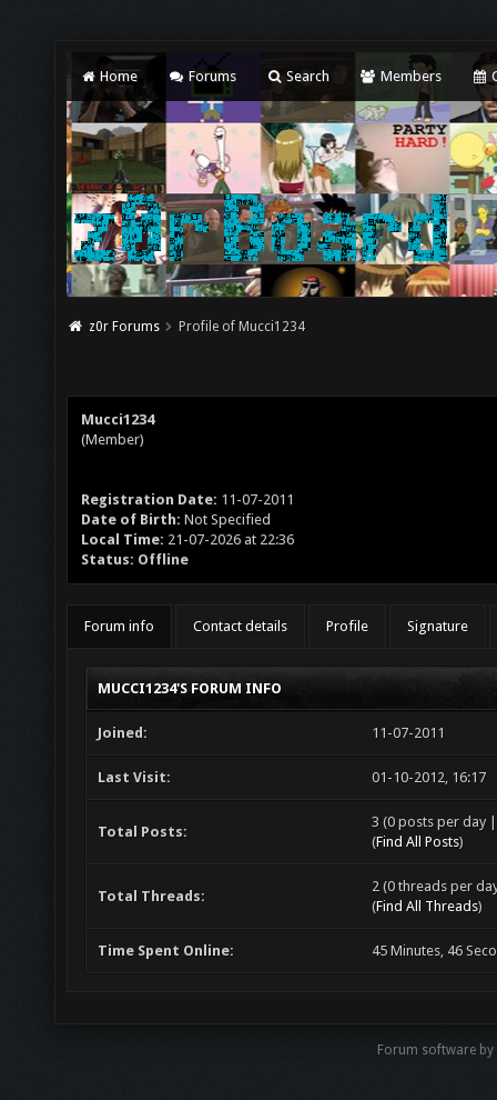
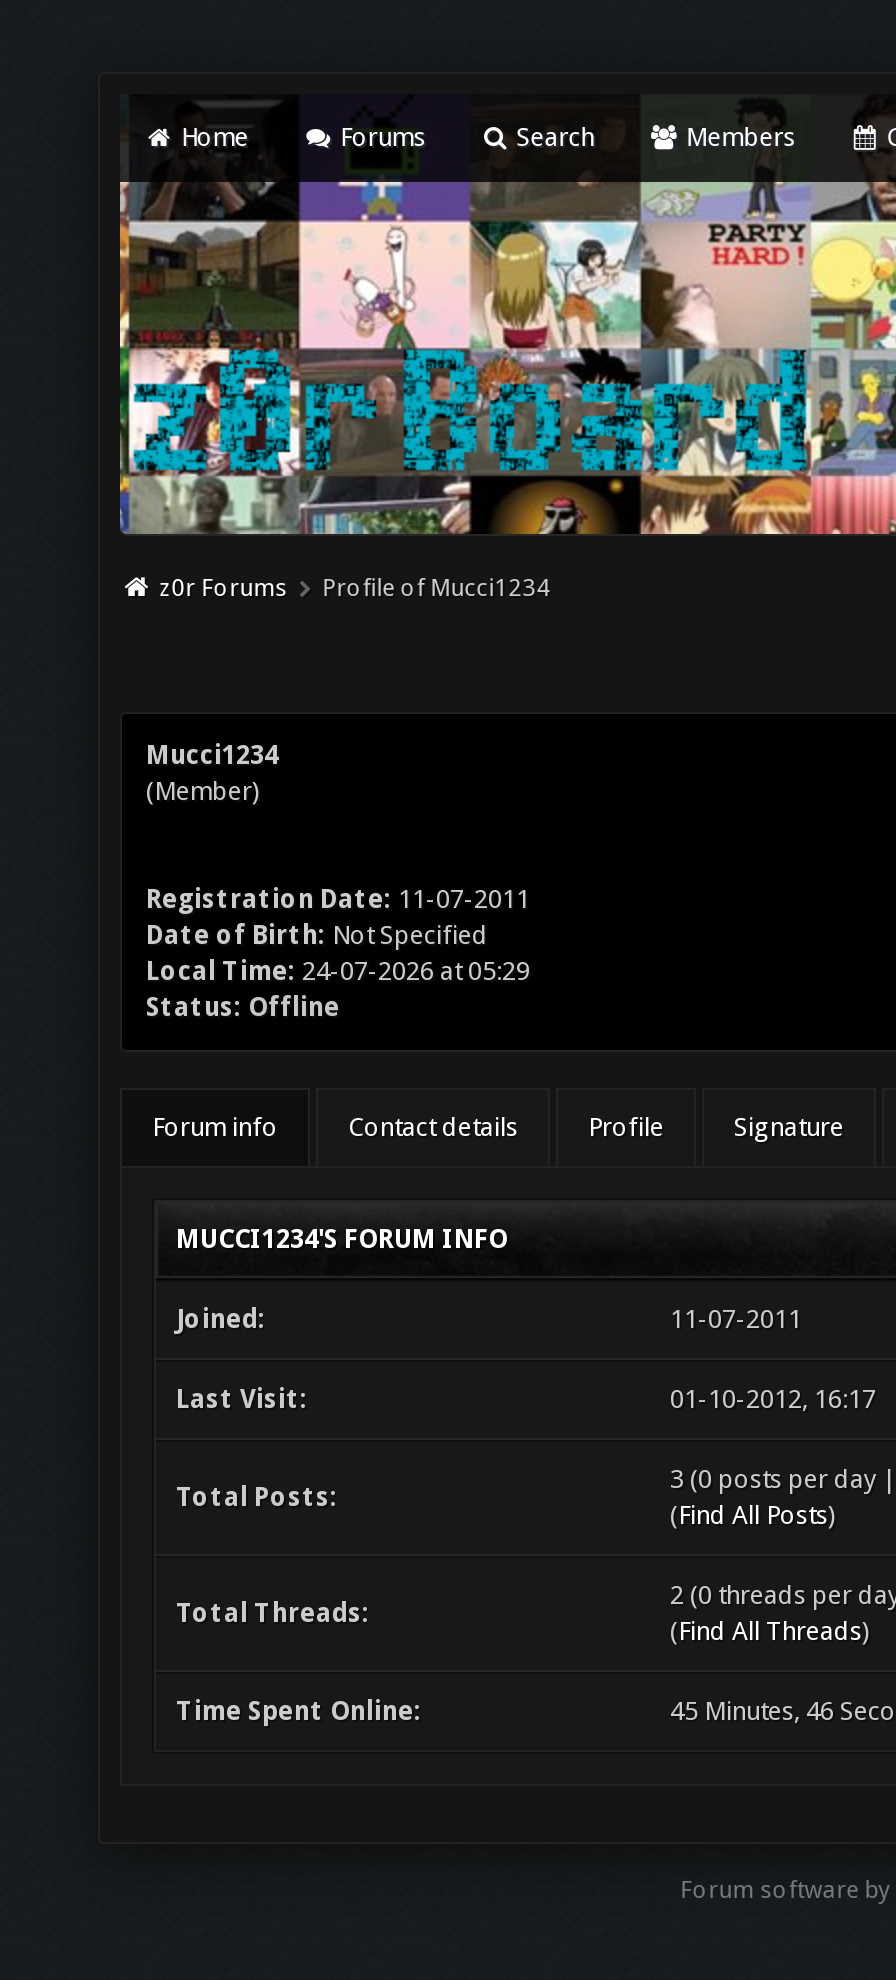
- Local Time: 21-07-2026 at 22:36
+ Local Time: 24-07-2026 at 05:29
